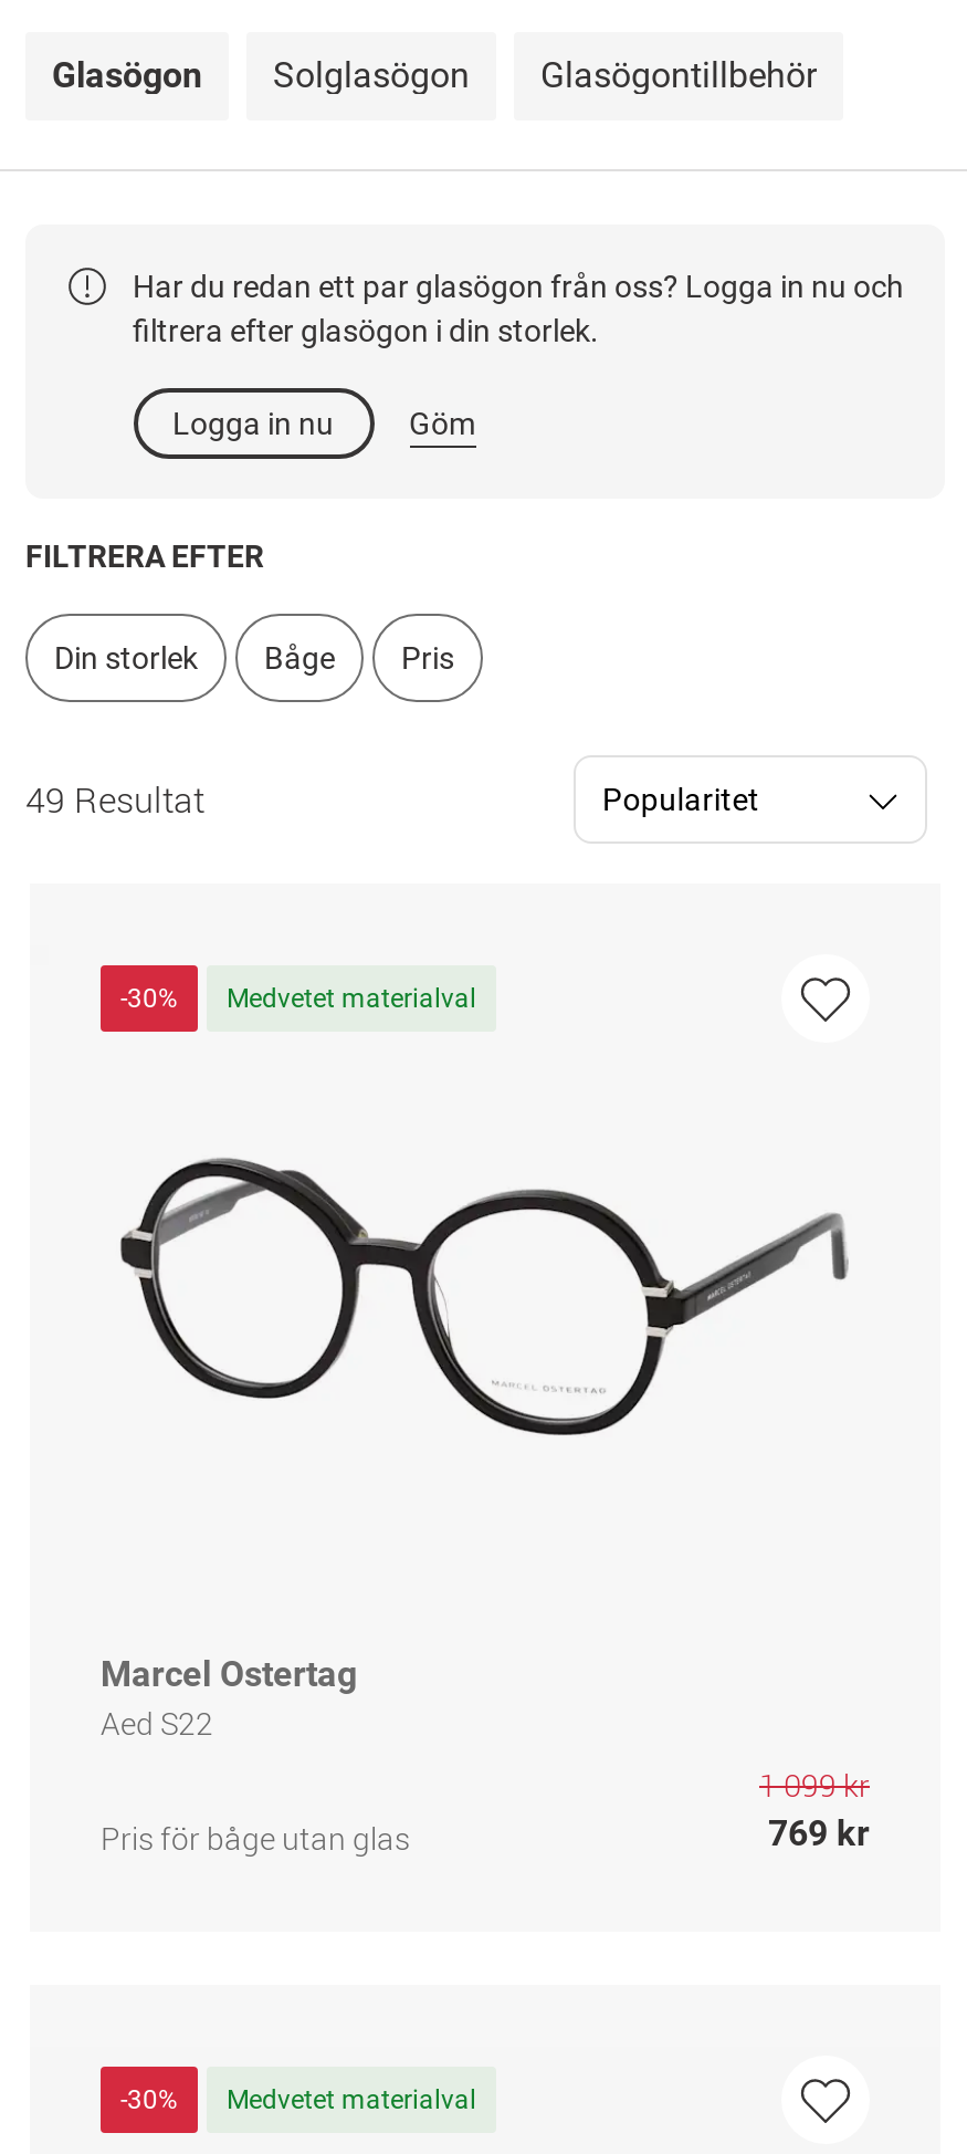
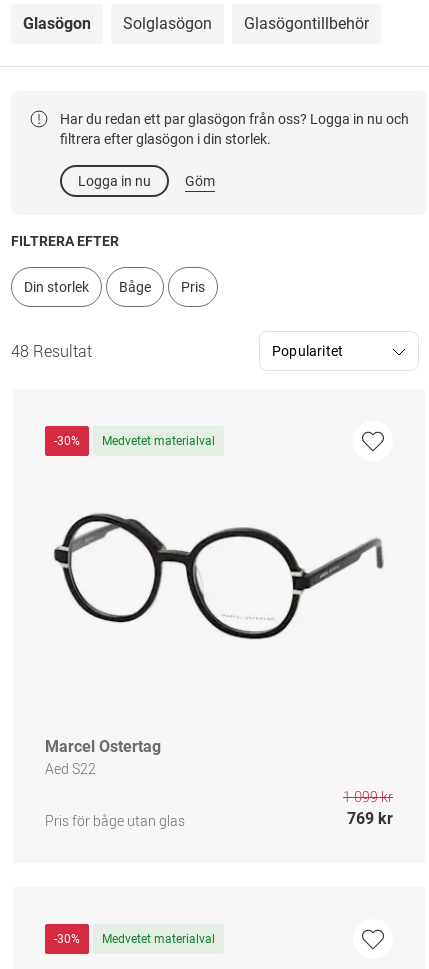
- 49 Resultat
+ 48 Resultat
